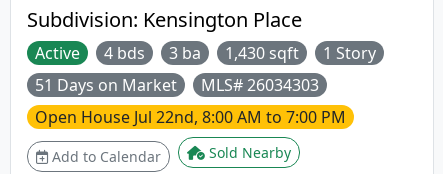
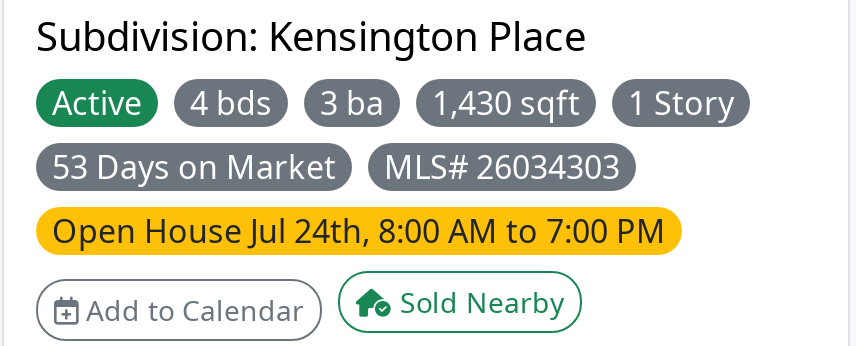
- 51 Days on Market
+ 53 Days on Market

- Open House Jul 22nd, 8:00 AM to 7:00 PM
+ Open House Jul 24th, 8:00 AM to 7:00 PM
